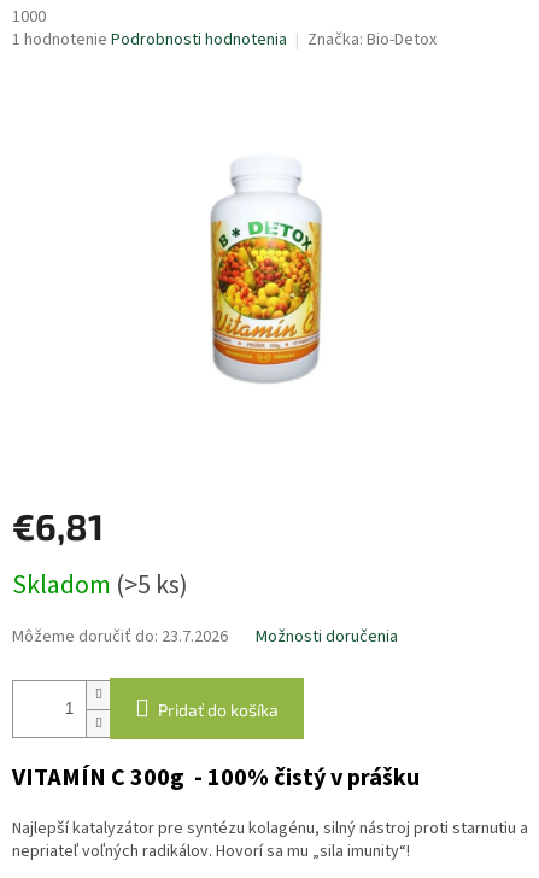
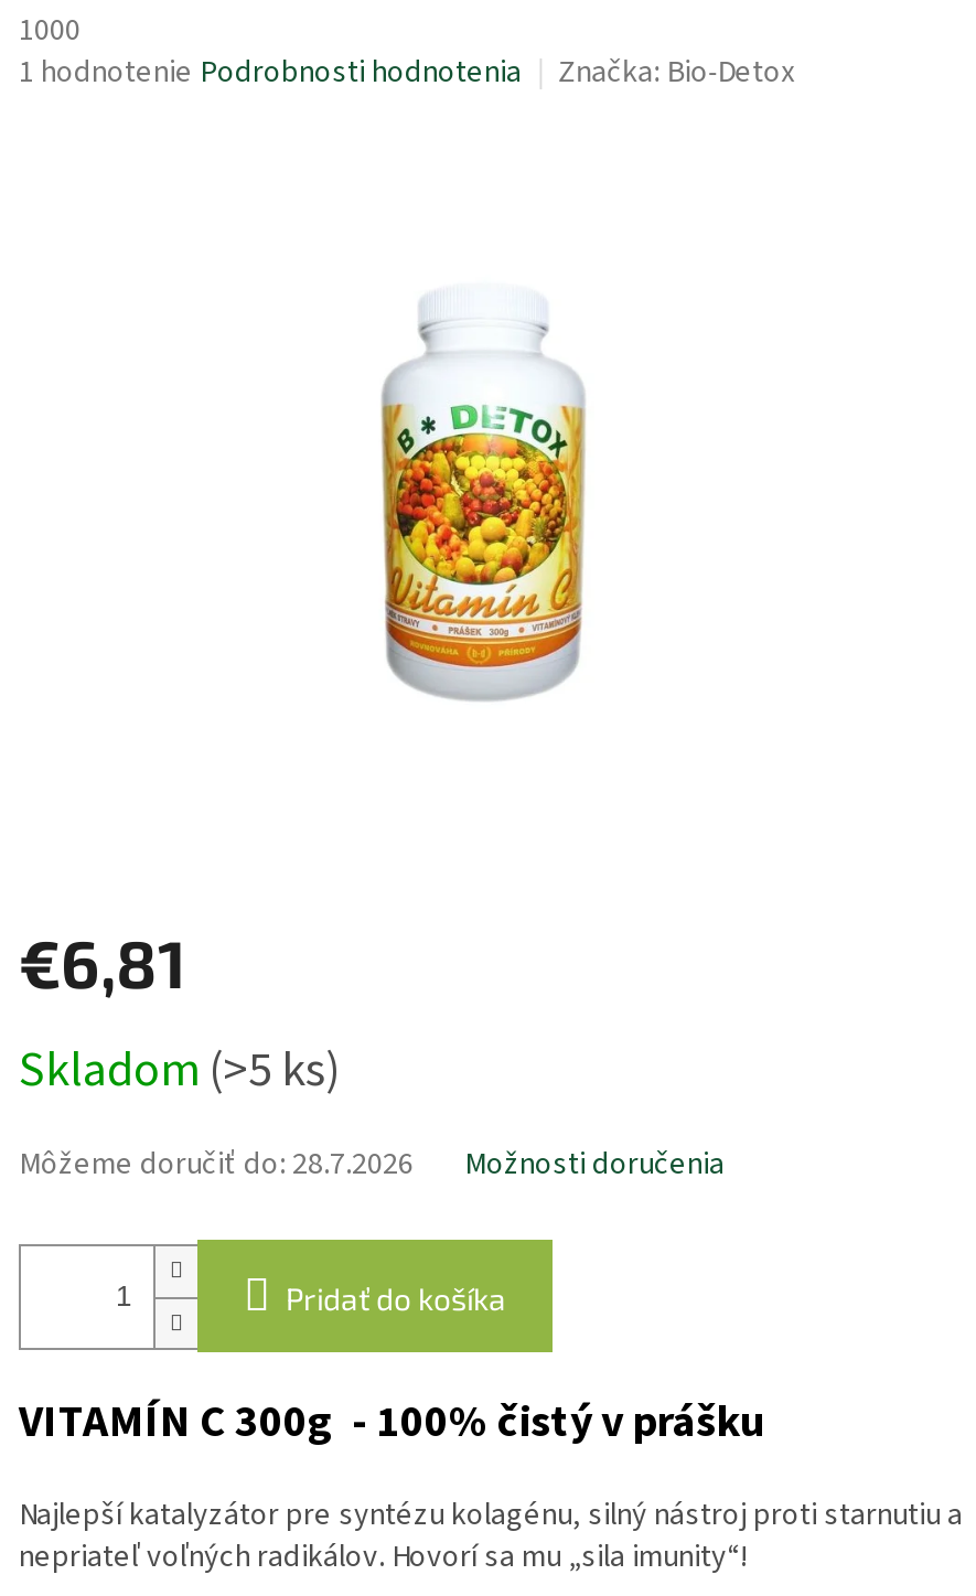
- Môžeme doručiť do: 23.7.2026
+ Môžeme doručiť do: 28.7.2026
